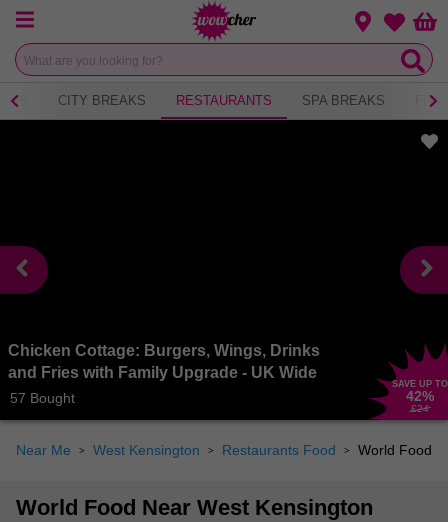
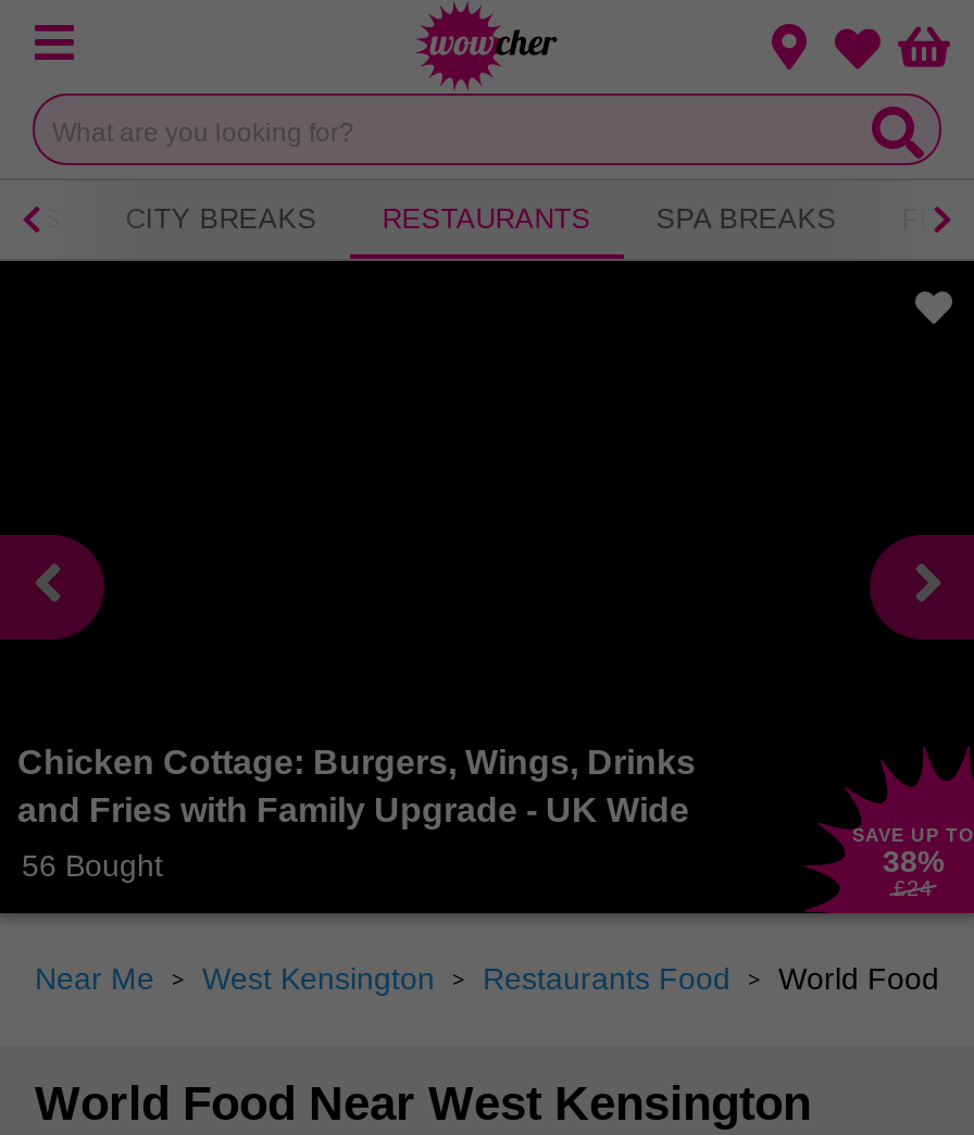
- 57 Bought
+ 56 Bought

- 42%
+ 38%
